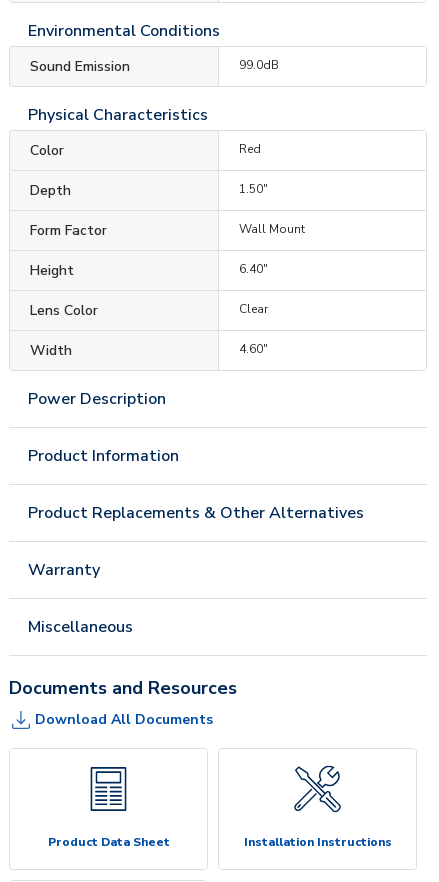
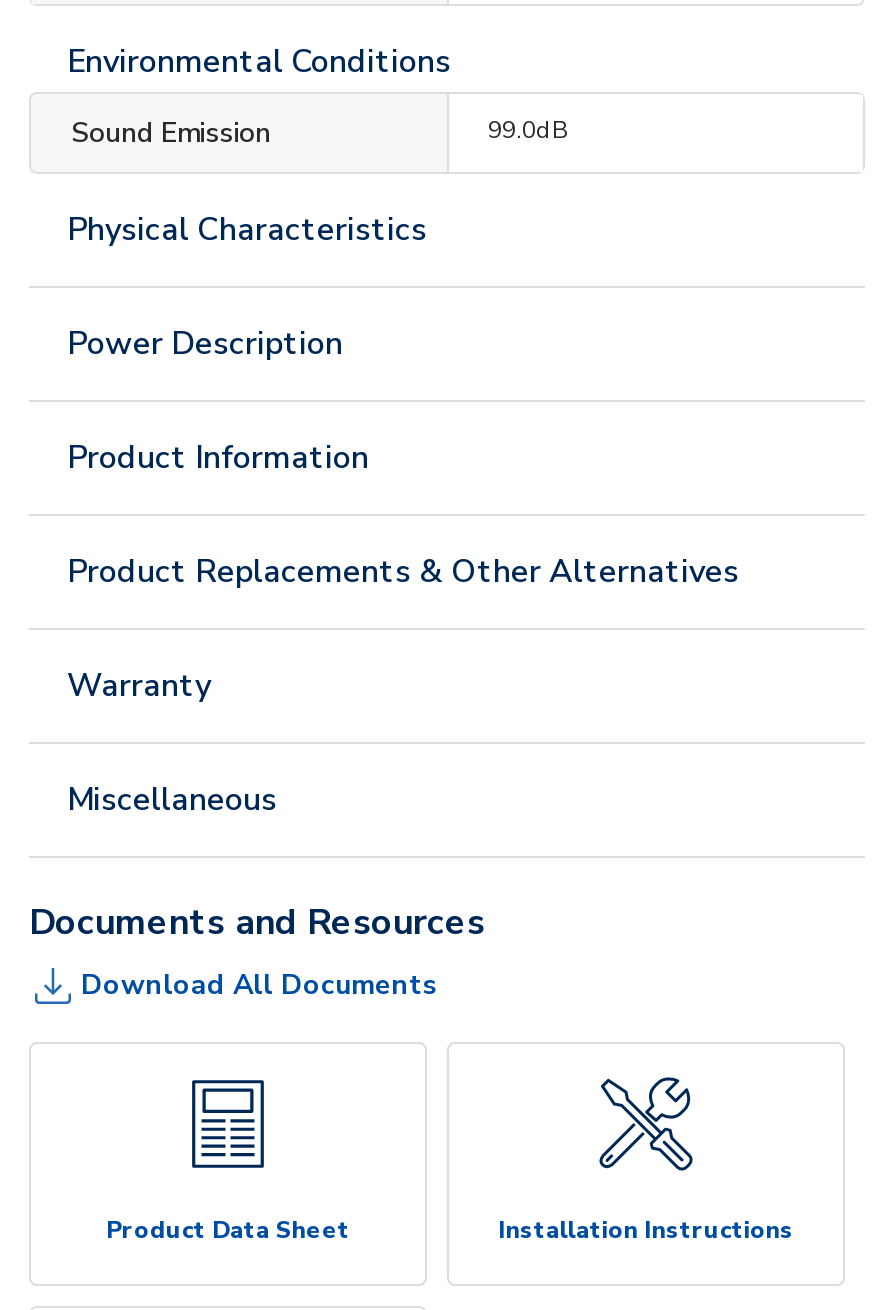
- Color
- Red
- Depth
- 1.50"
- Form Factor
- Wall Mount
- Height
- 6.40"
- Lens Color
- Clear
- Width
- 4.60"
